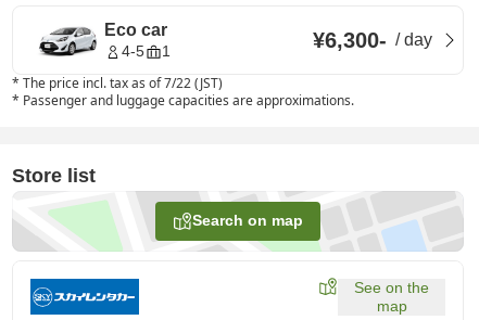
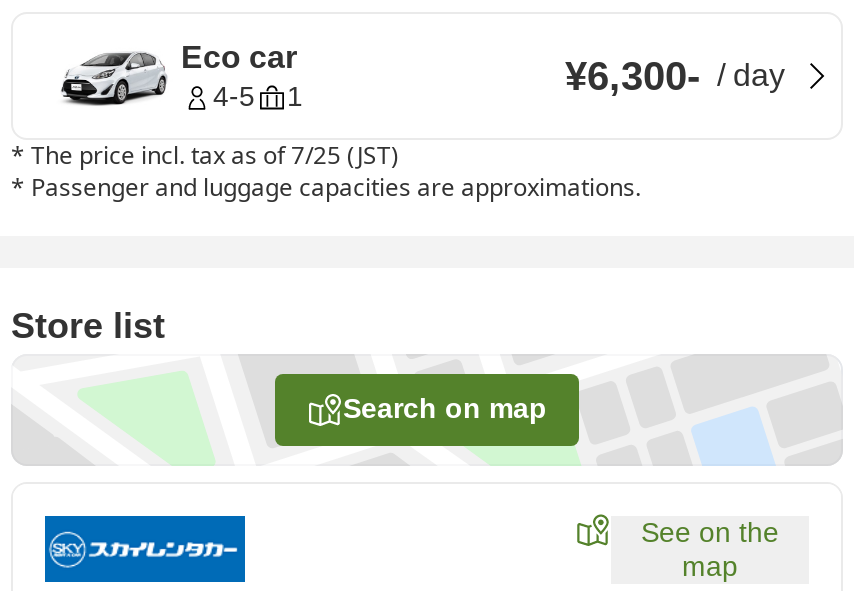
- * The price incl. tax as of 7/22 (JST)
+ * The price incl. tax as of 7/25 (JST)
